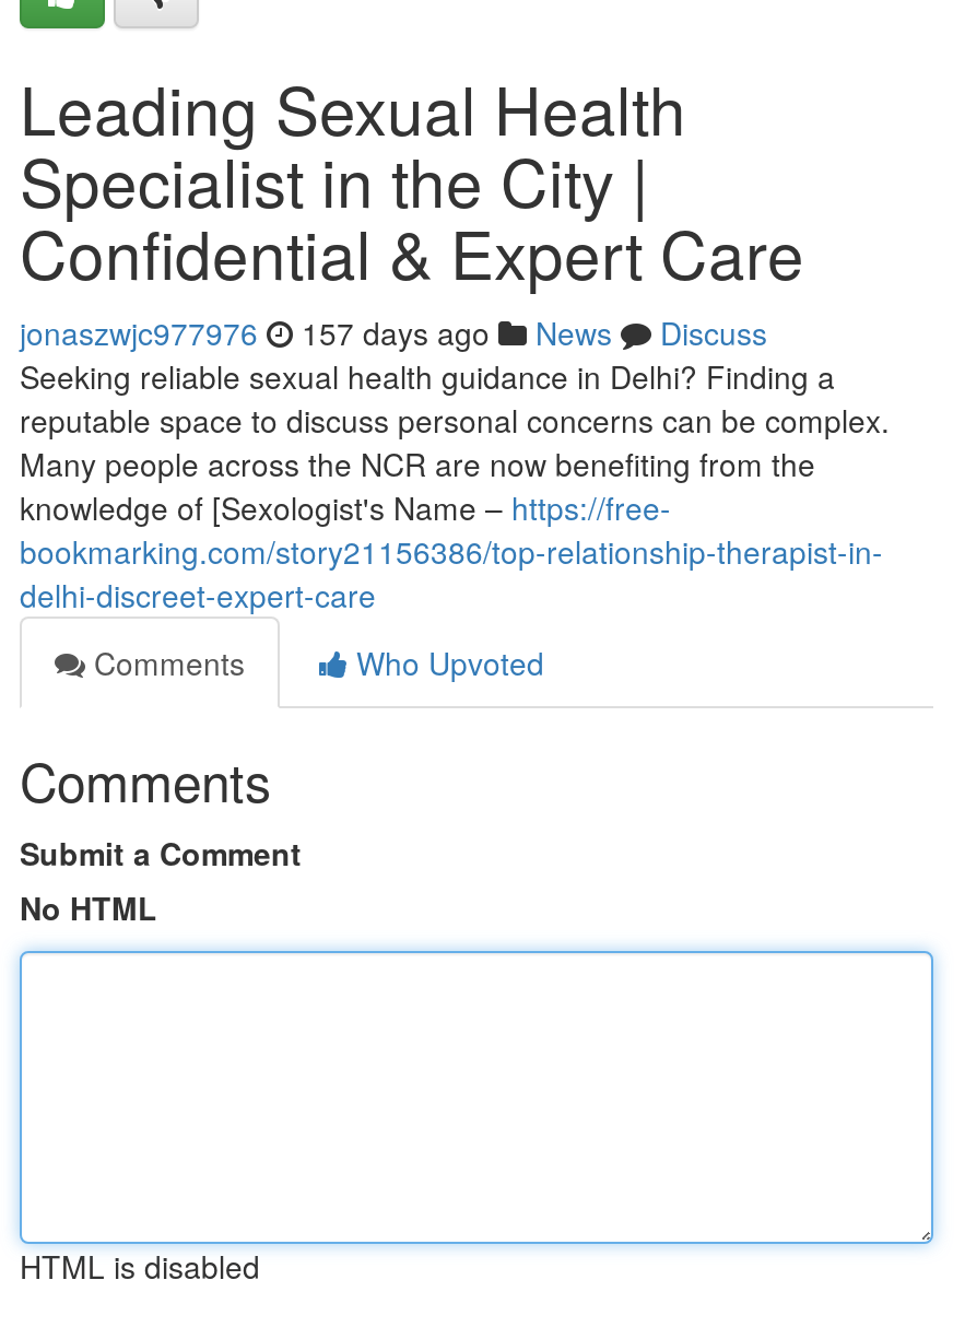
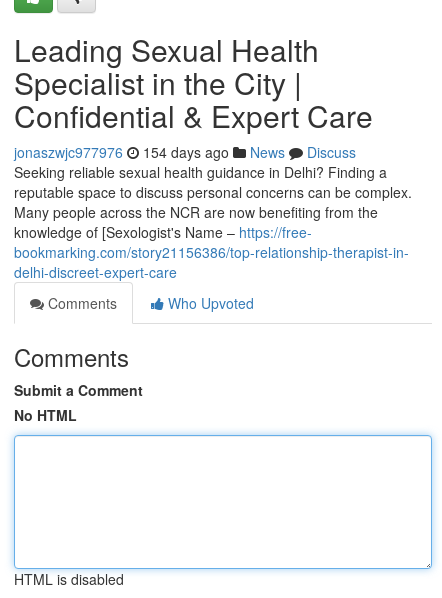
- jonaszwjc977976 157 days ago News Discuss
+ jonaszwjc977976 154 days ago News Discuss
